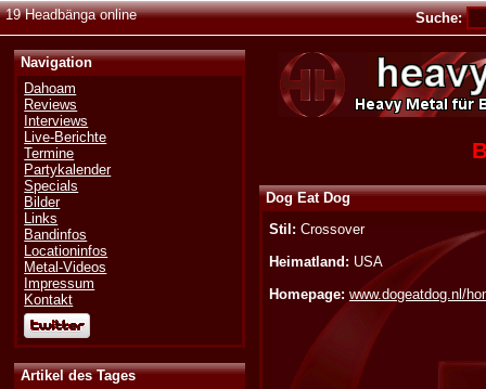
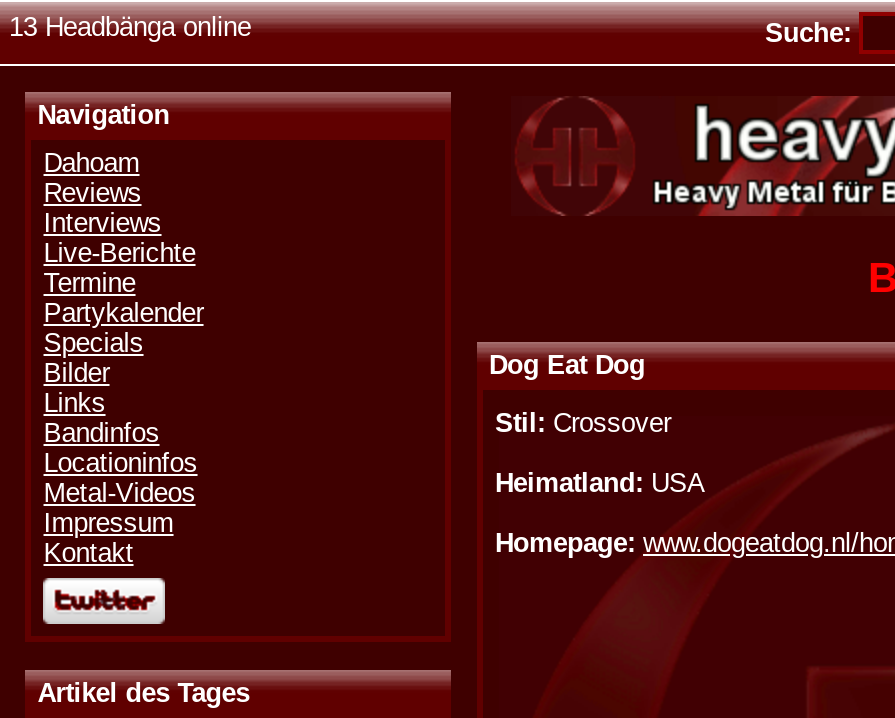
- 19 Headbänga online
+ 13 Headbänga online
